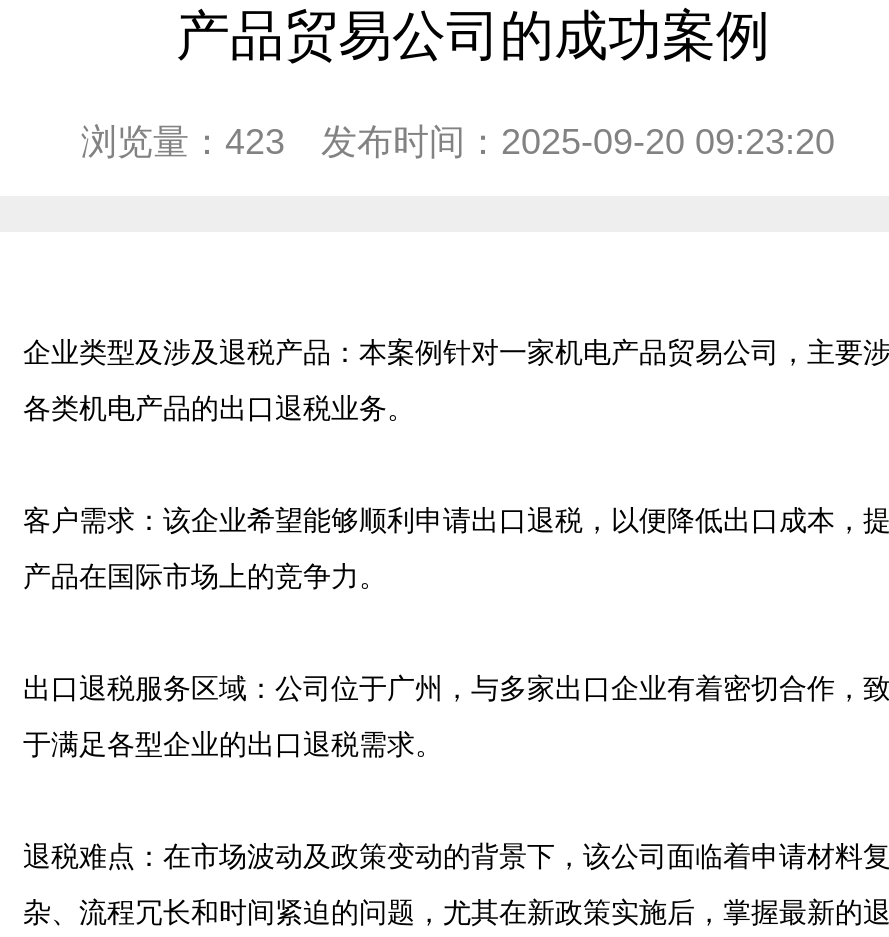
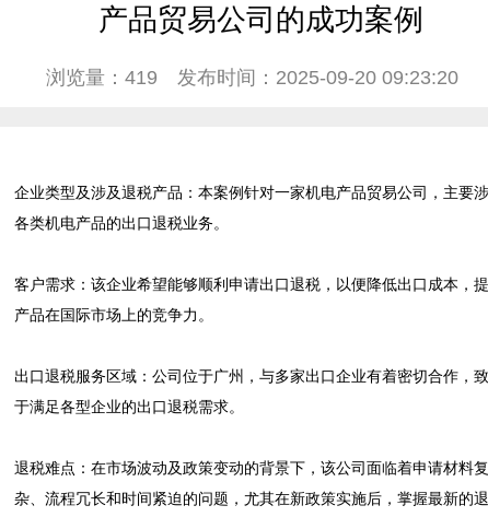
- 浏览量：423 发布时间：2025-09-20 09:23:20
+ 浏览量：419 发布时间：2025-09-20 09:23:20
